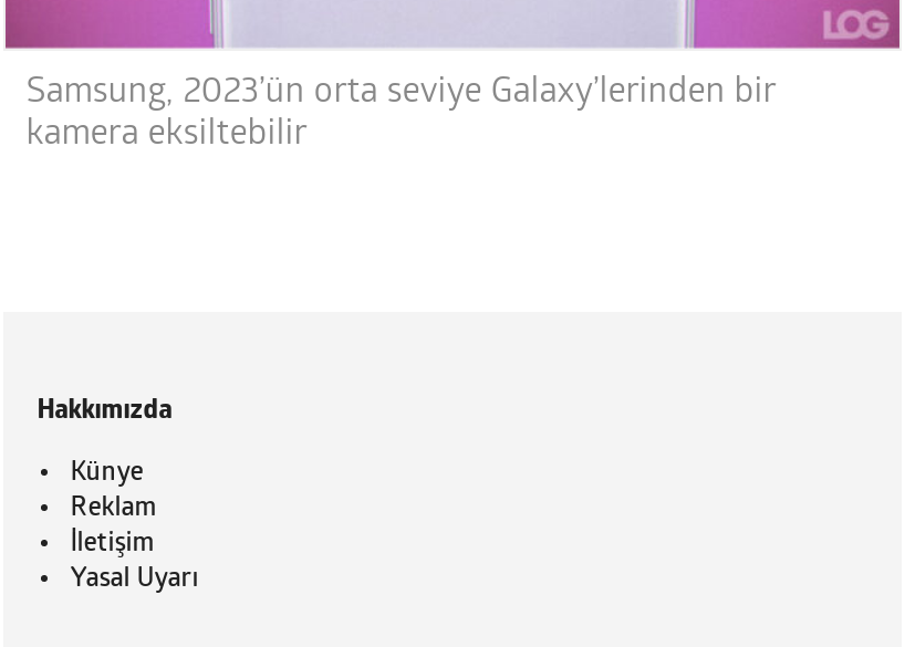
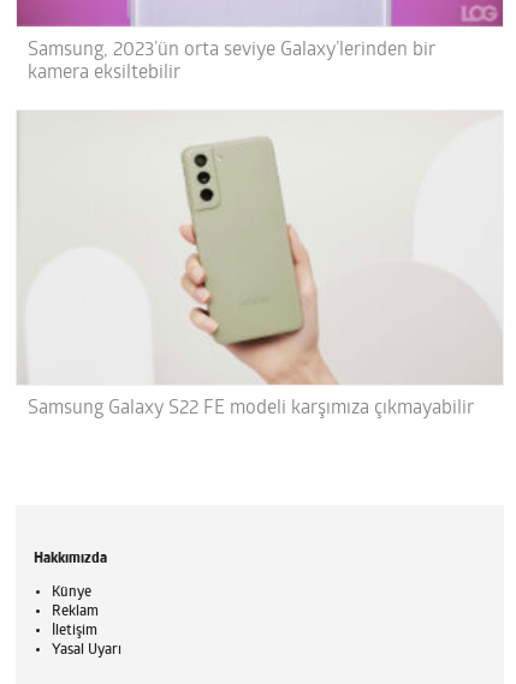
+ [image]
+ Samsung Galaxy S22 FE modeli karşımıza çıkmayabilir
